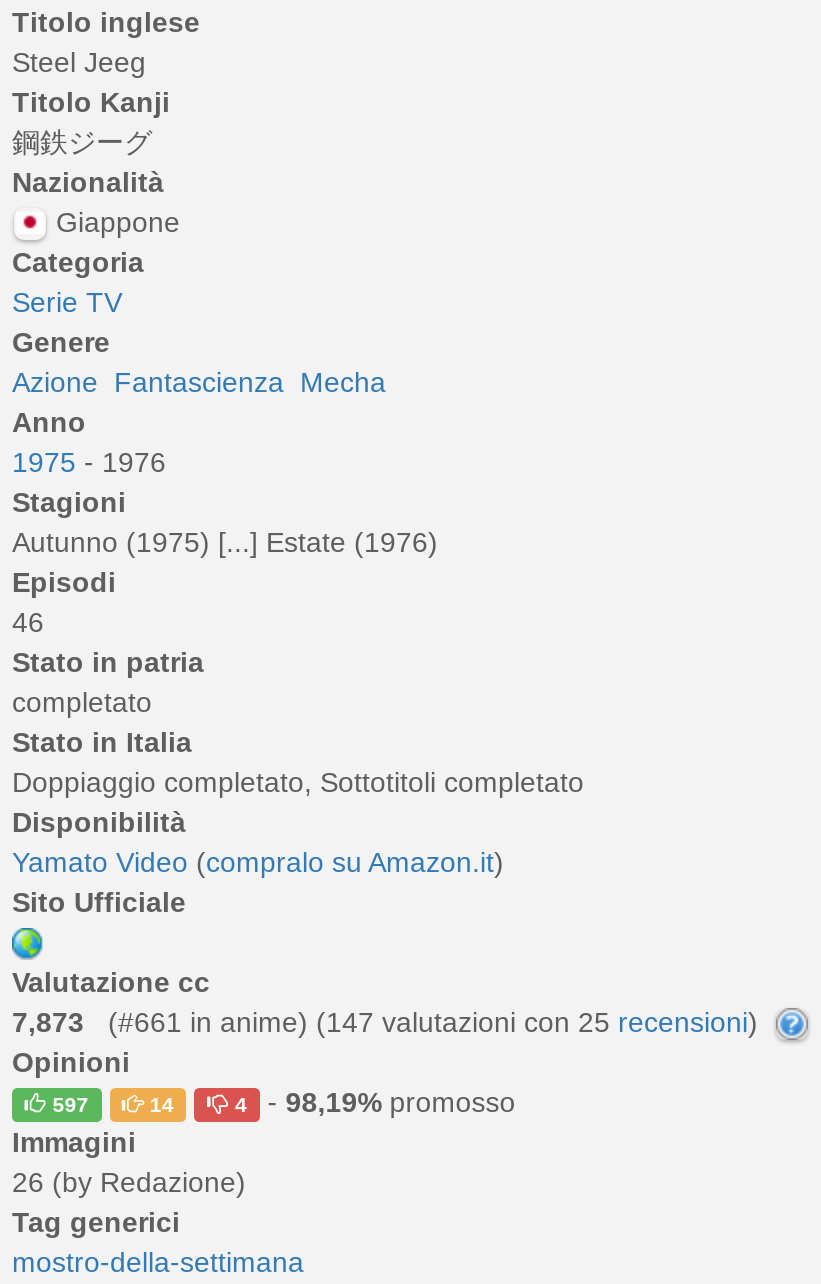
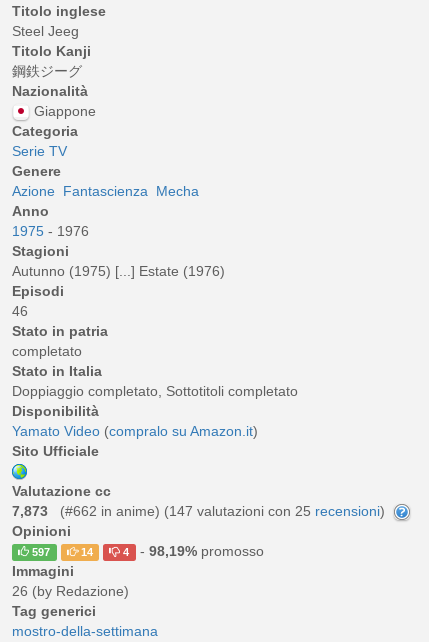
- 7,873 (#661 in anime) (147 valutazioni con 25 recensioni)
+ 7,873 (#662 in anime) (147 valutazioni con 25 recensioni)
